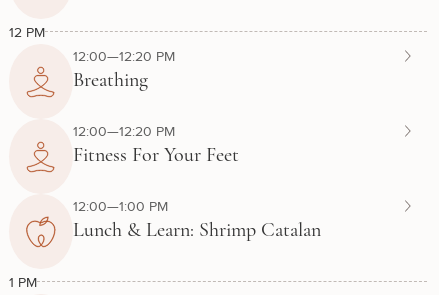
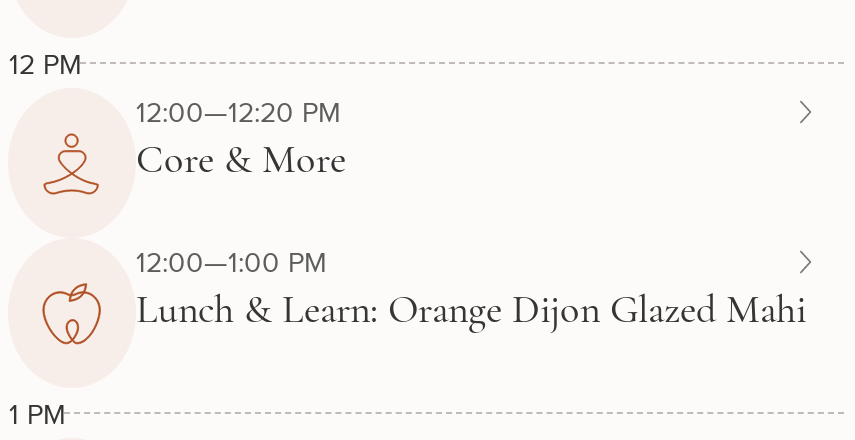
- Breathing
- 12:00—12:20 PM
- Fitness For Your Feet
+ Core & More

- Lunch & Learn: Shrimp Catalan
+ Lunch & Learn: Orange Dijon Glazed Mahi
